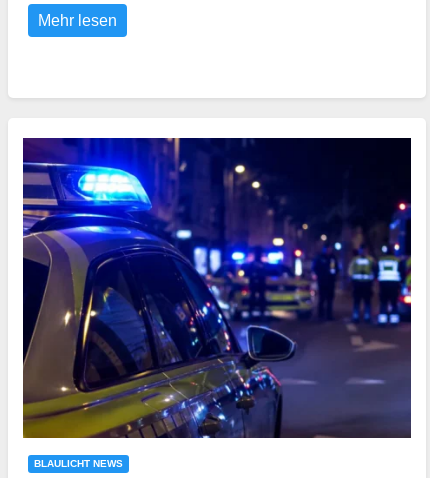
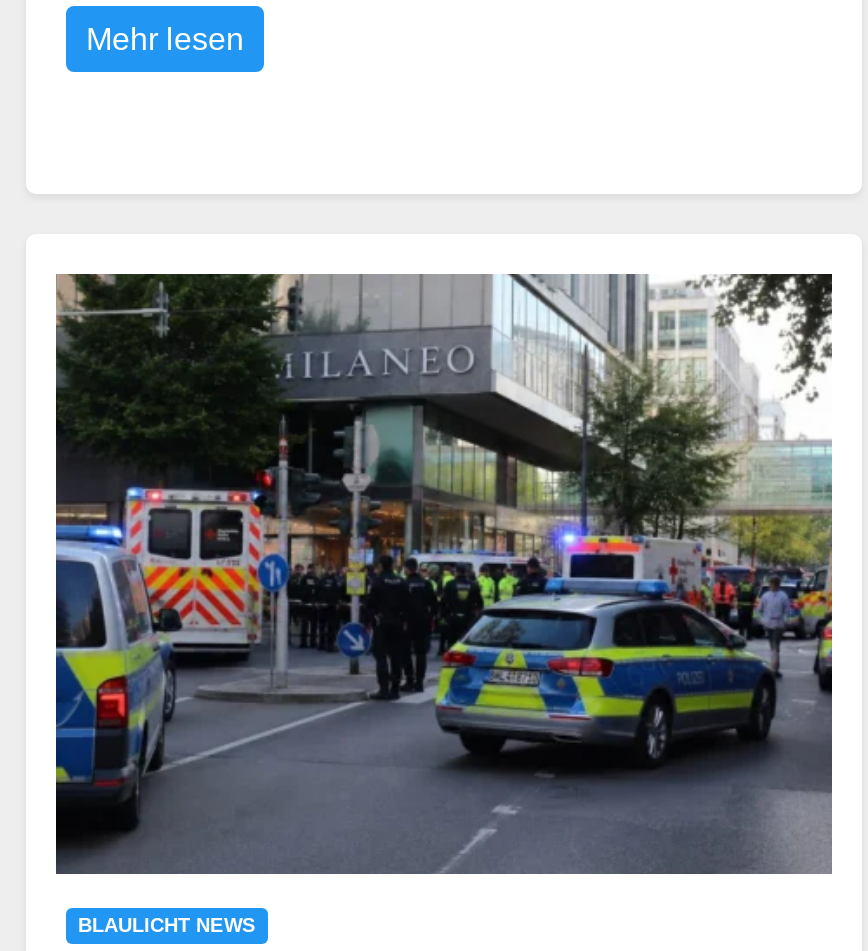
- [image]
+ [image]
